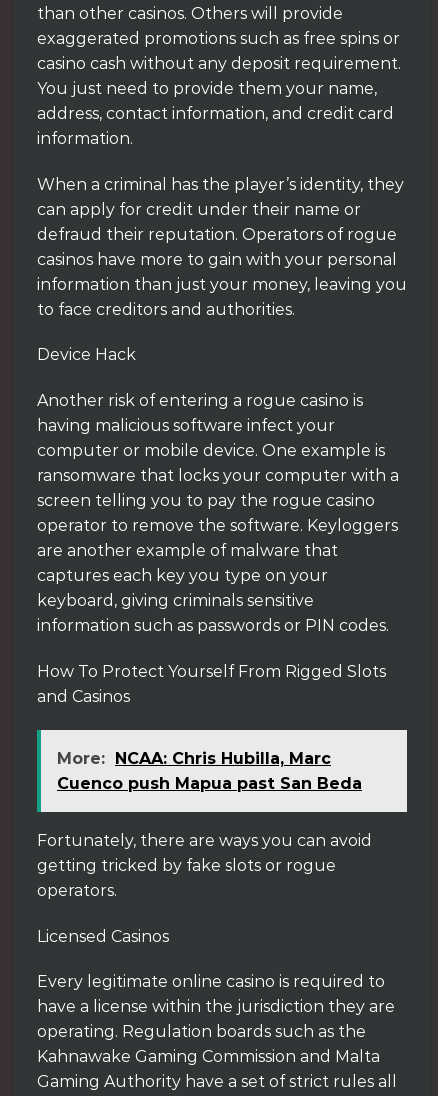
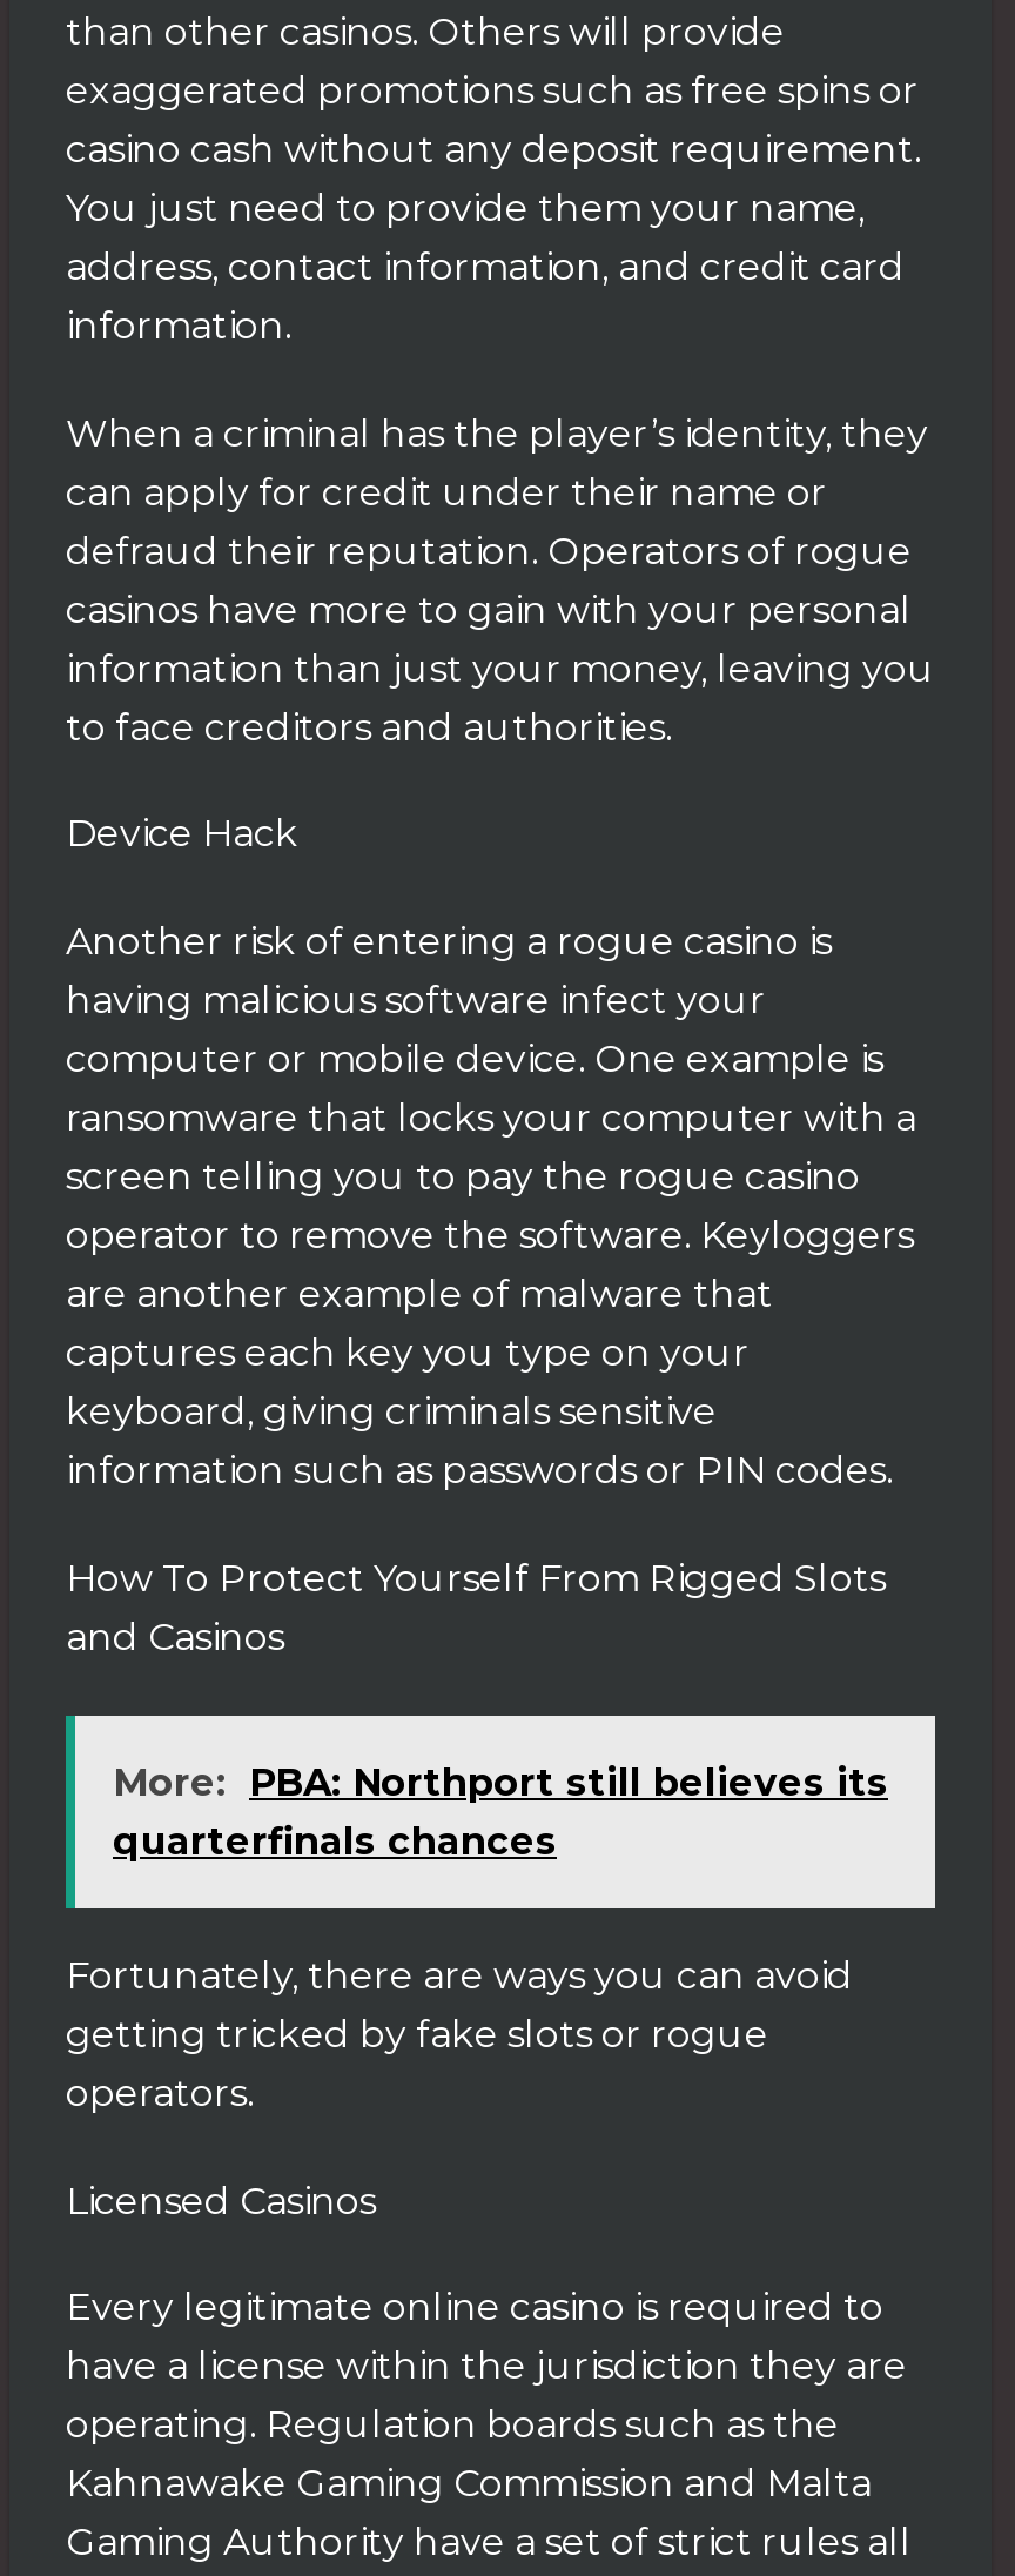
- More: NCAA: Chris Hubilla, Marc
- Cuenco push Mapua past San Beda
+ More: PBA: Northport still believes its
+ quarterfinals chances
